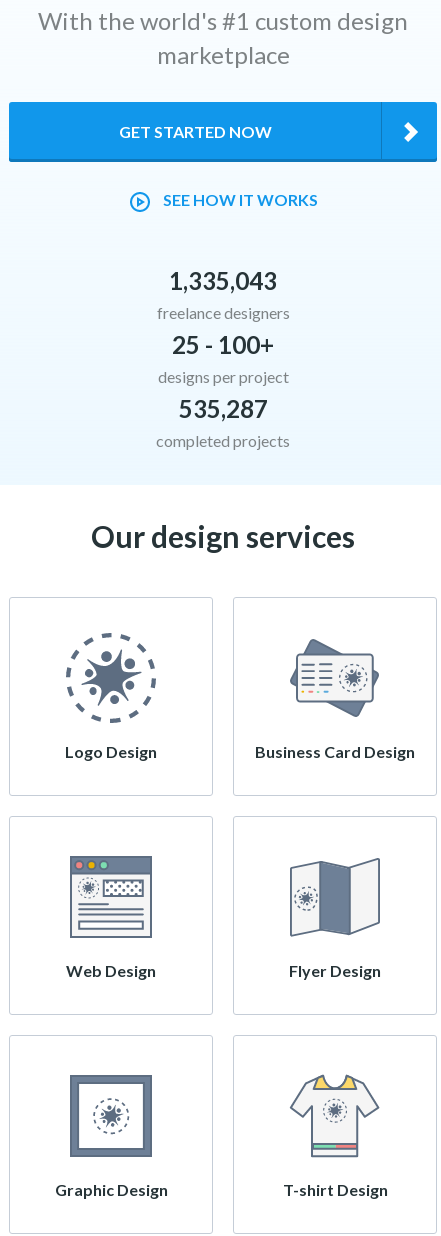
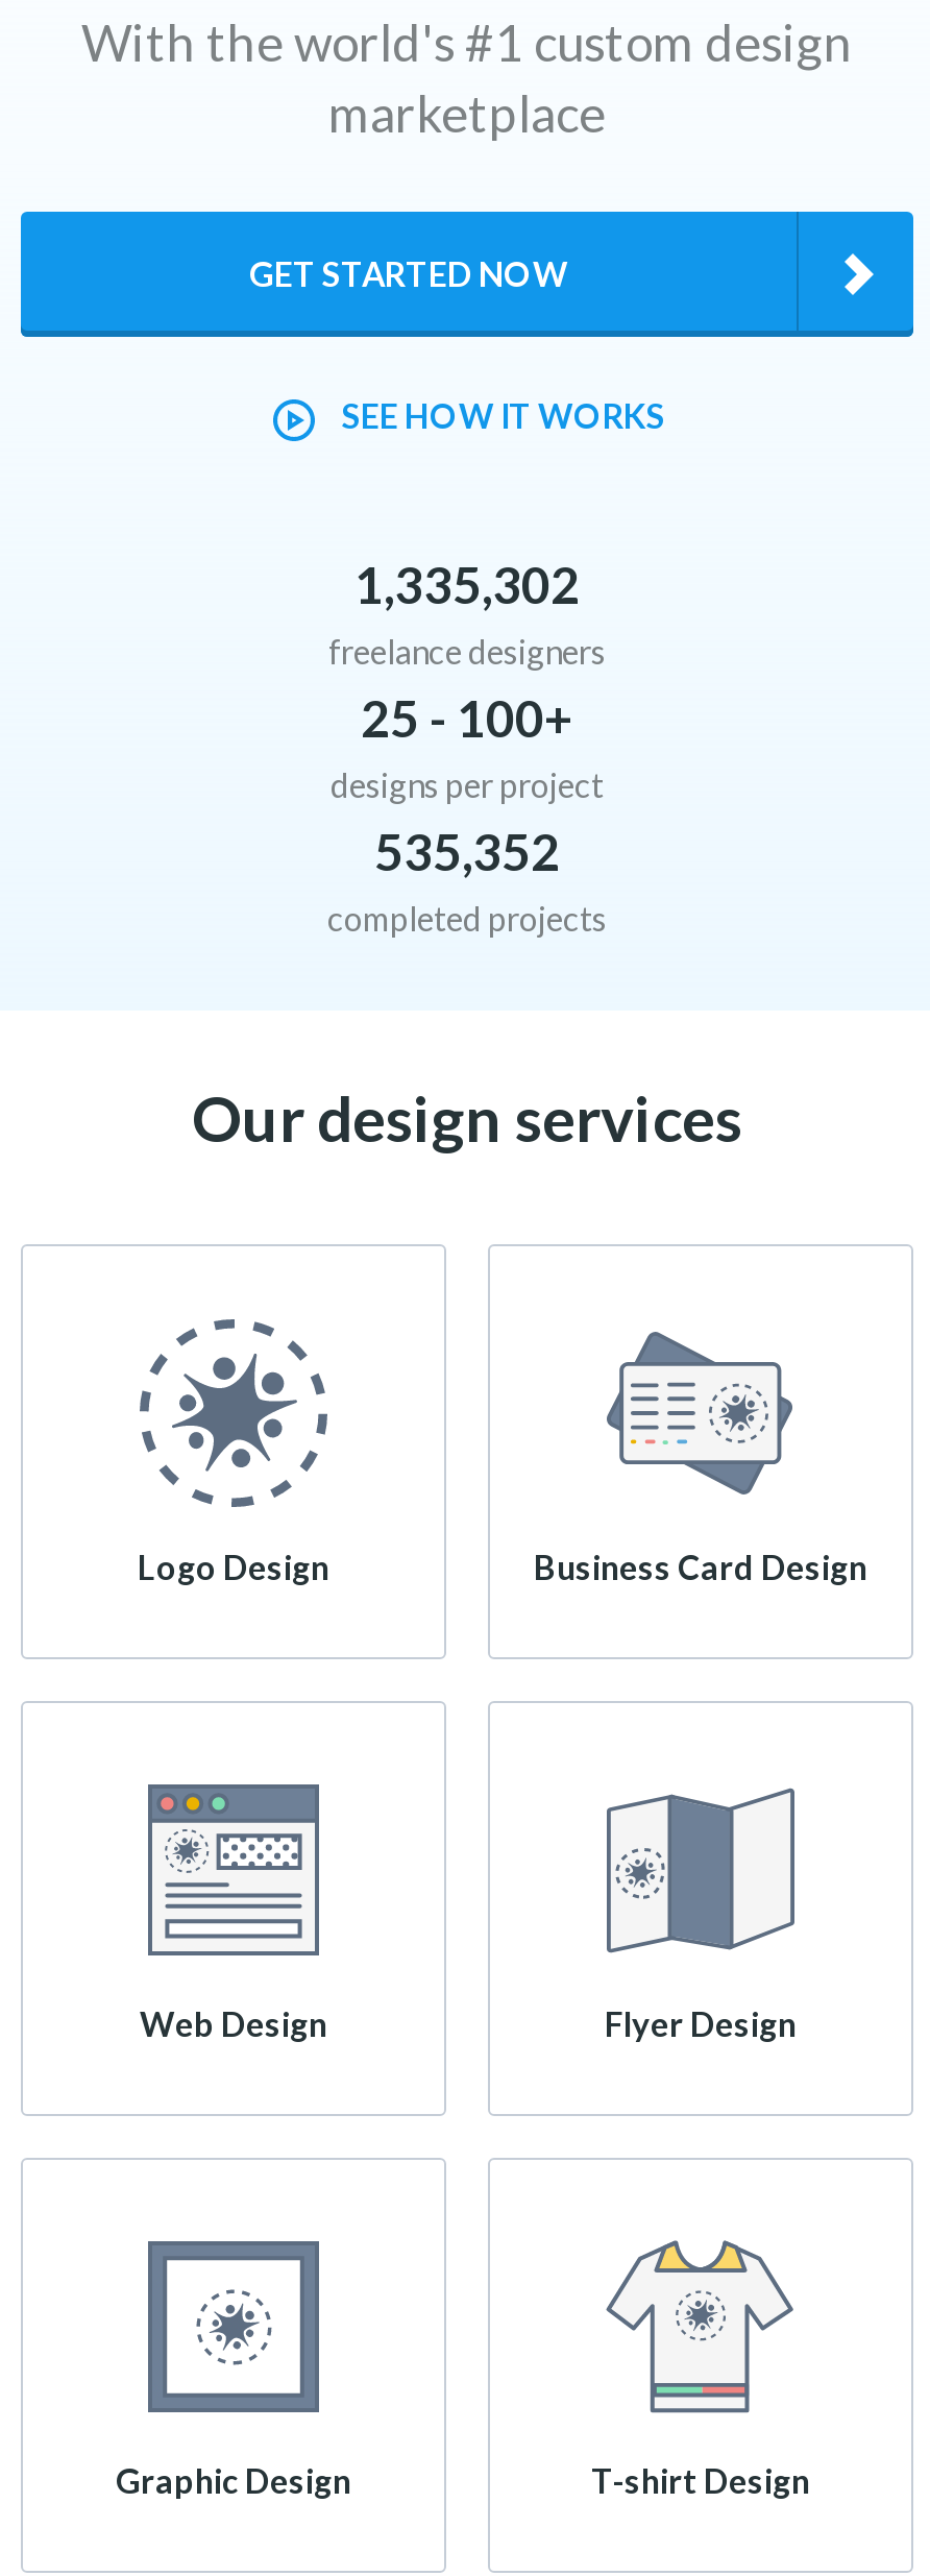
- 1,335,043
+ 1,335,302

- 535,287
+ 535,352
